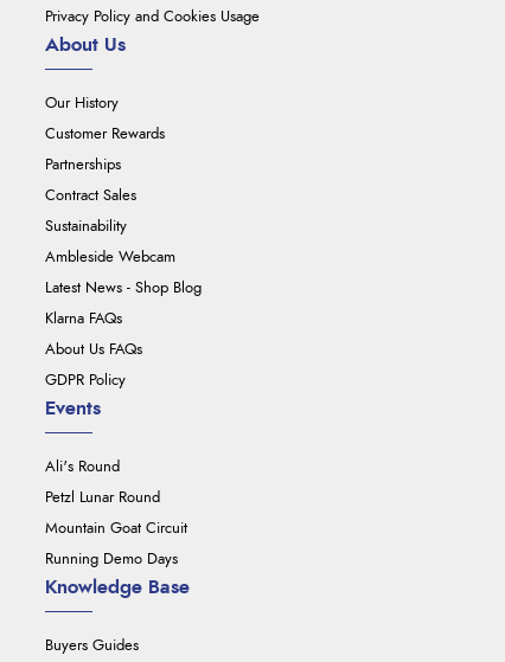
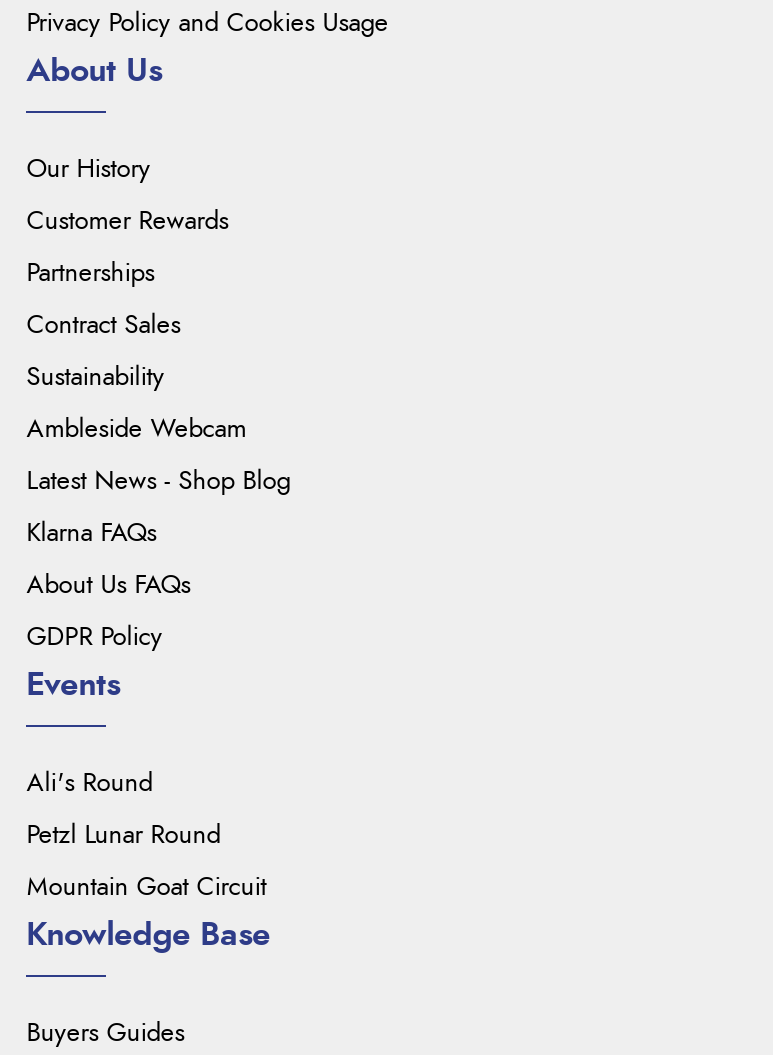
- Running Demo Days
